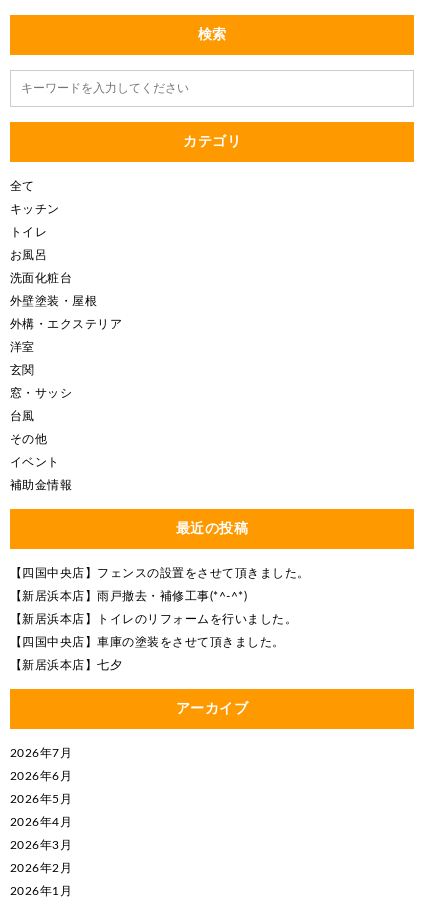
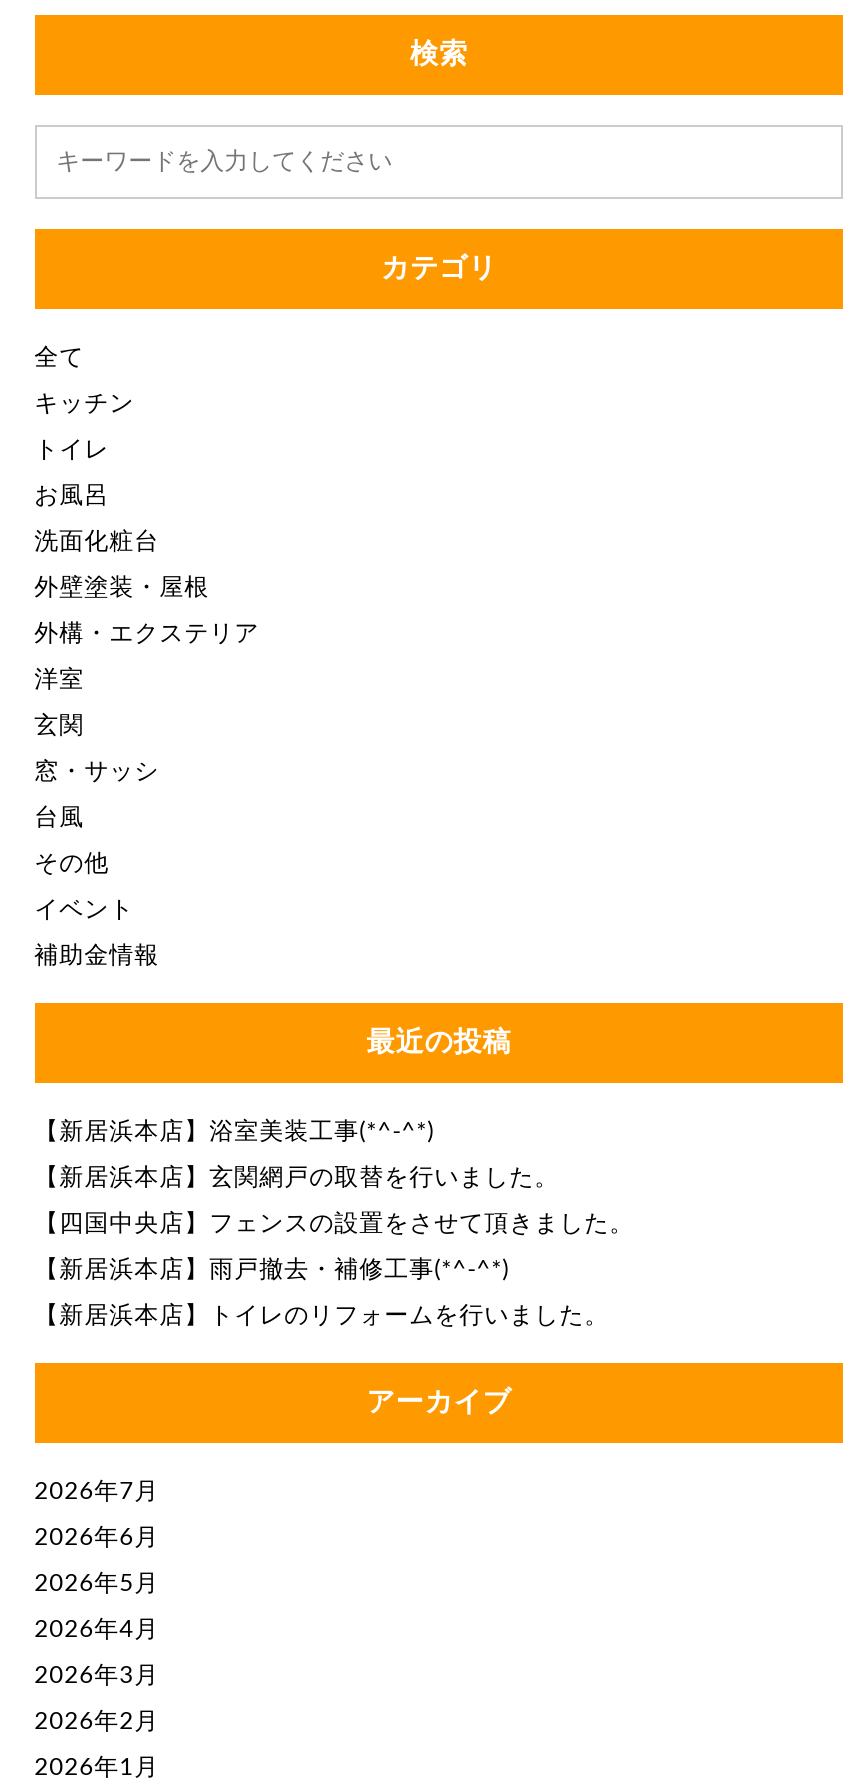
+ 【新居浜本店】浴室美装工事(*^-^*)
+ 【新居浜本店】玄関網戸の取替を行いました。

moved down: 【四国中央店】フェンスの設置をさせて頂きました。 | 【新居浜本店】雨戸撤去・補修工事(*^-^*) | 【新居浜本店】トイレのリフォームを行いました。

- 【四国中央店】車庫の塗装をさせて頂きました。
- 【新居浜本店】七夕
